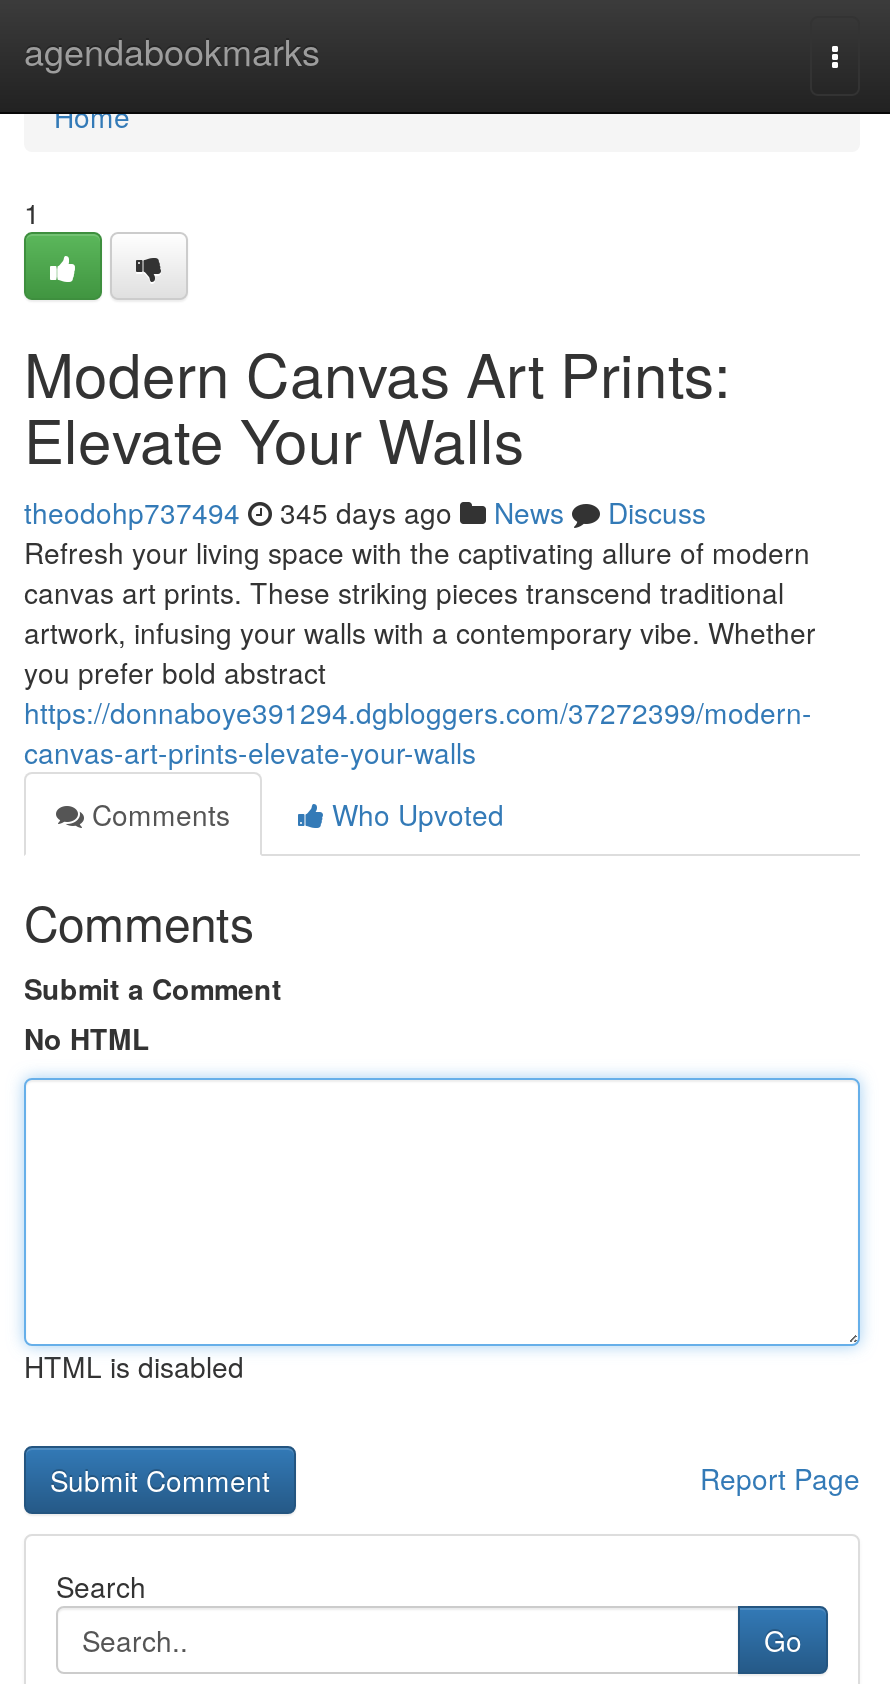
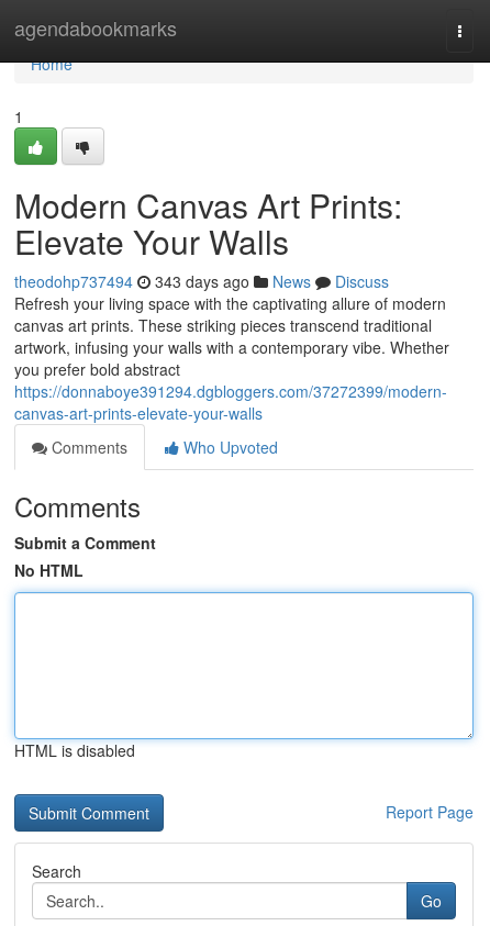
- theodohp737494 345 days ago News Discuss
+ theodohp737494 343 days ago News Discuss
